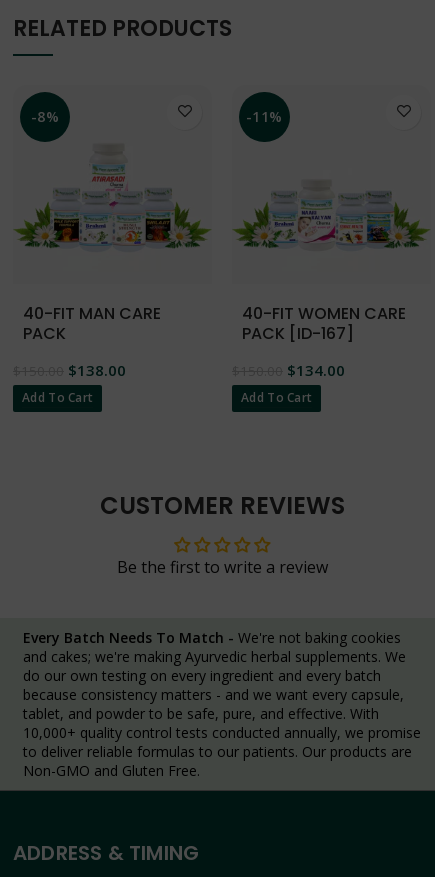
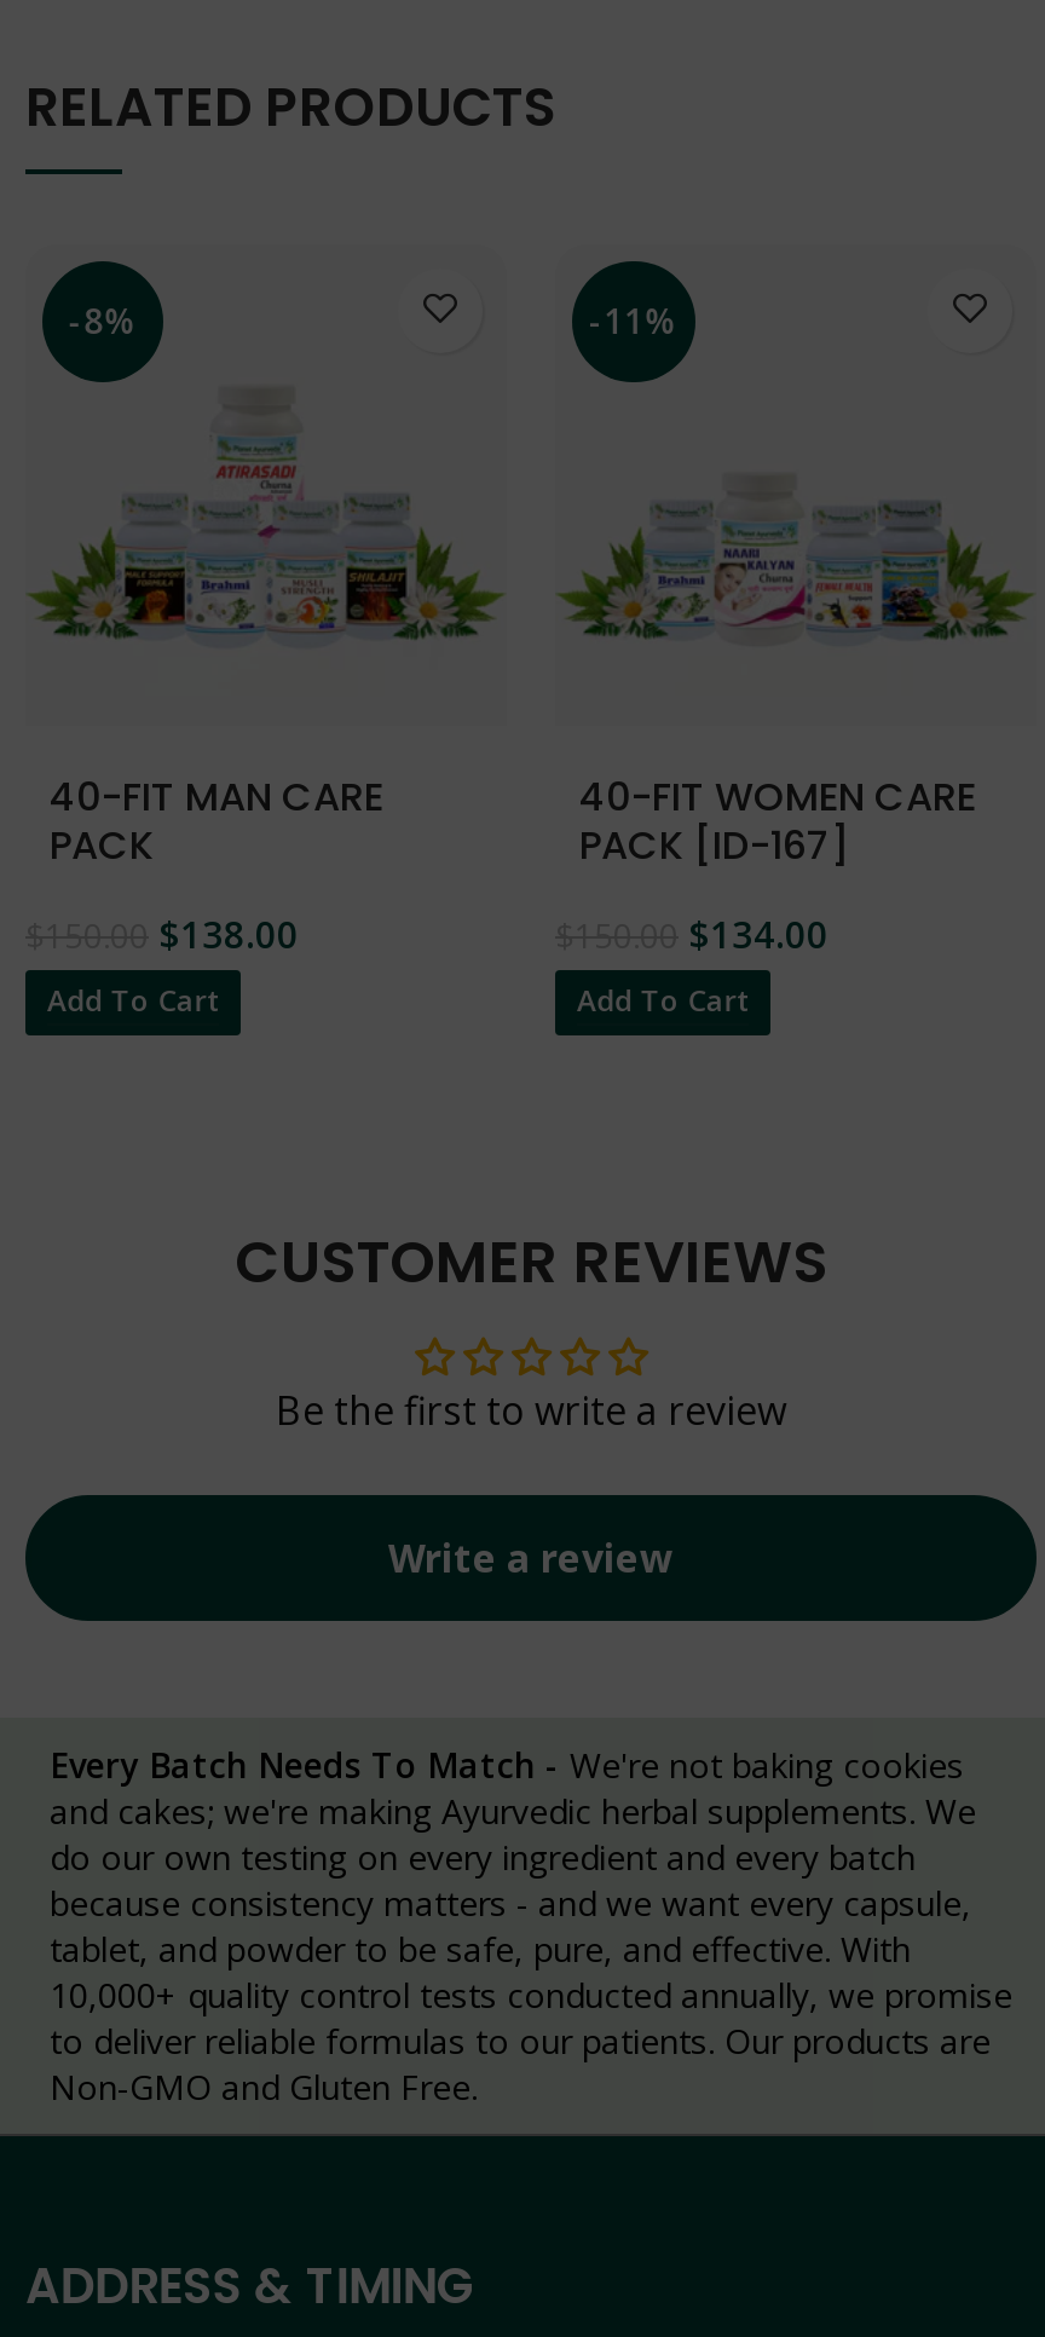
+ Write a review
